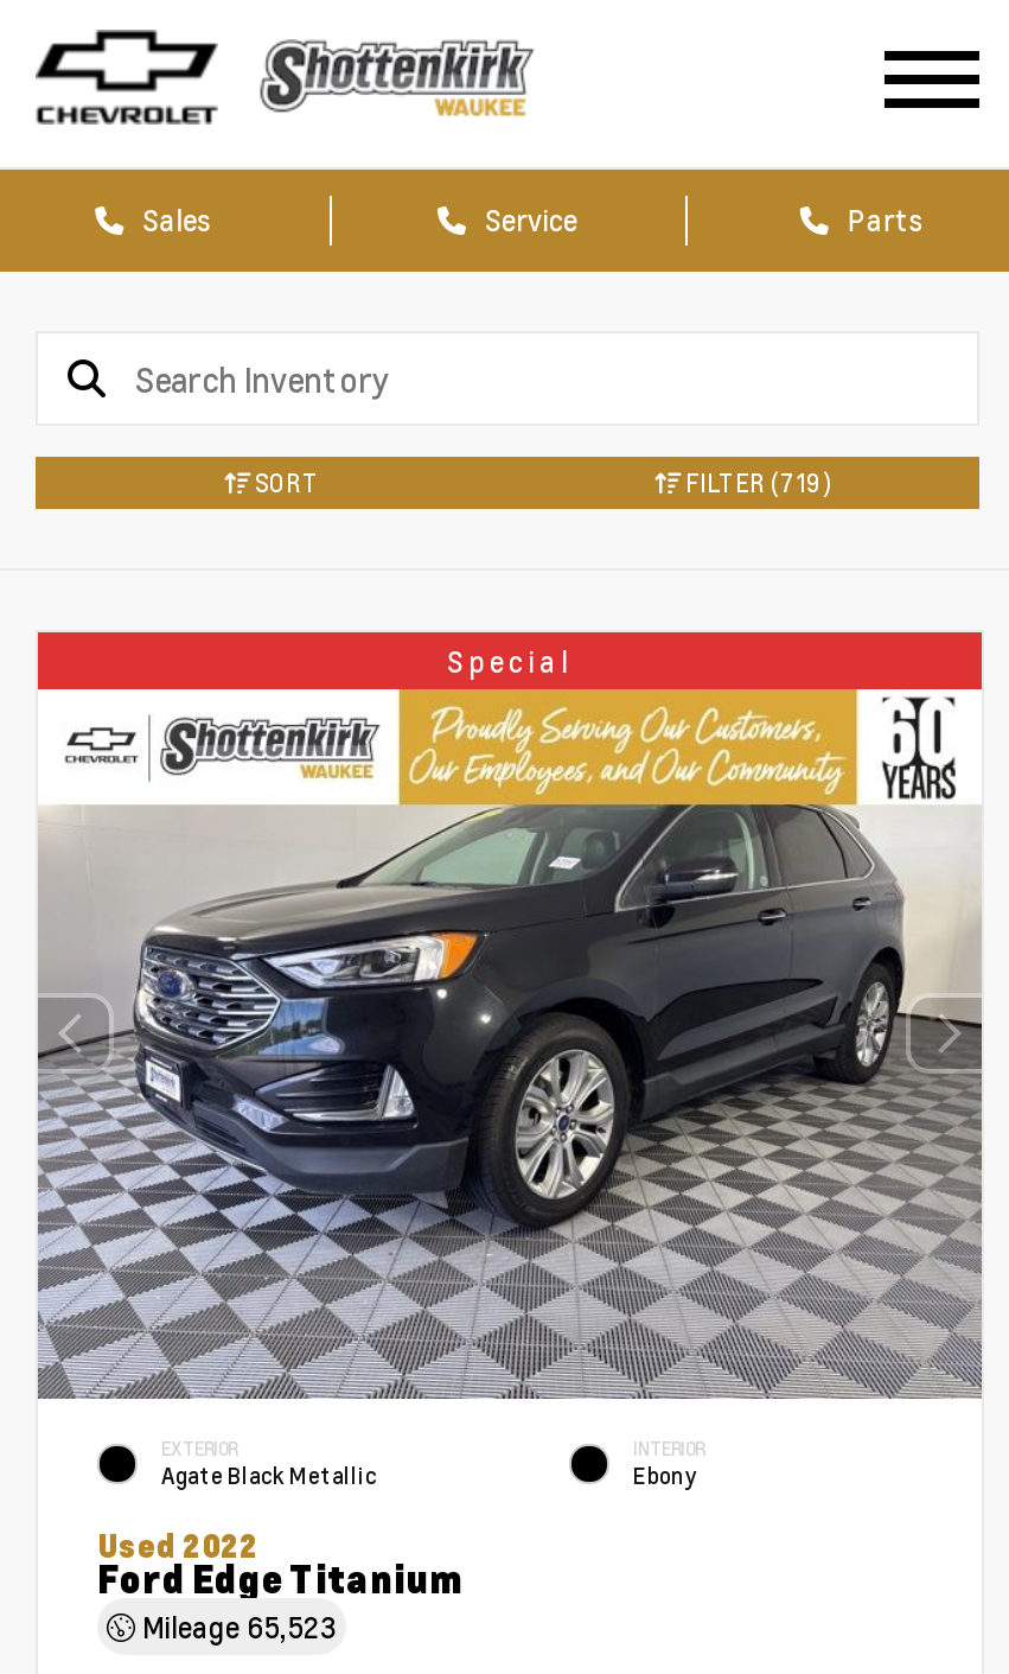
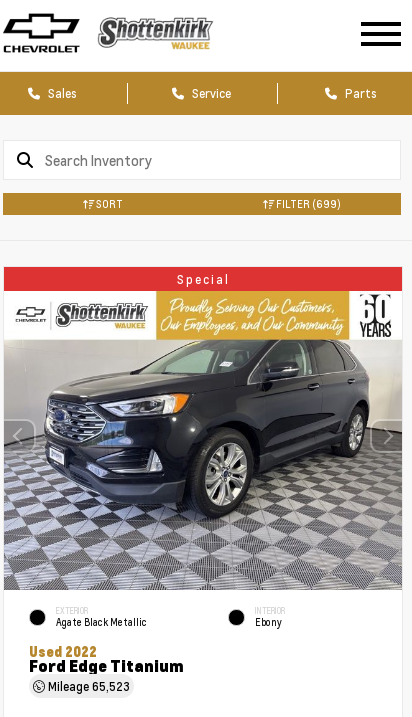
- FILTER (719)
+ FILTER (699)
